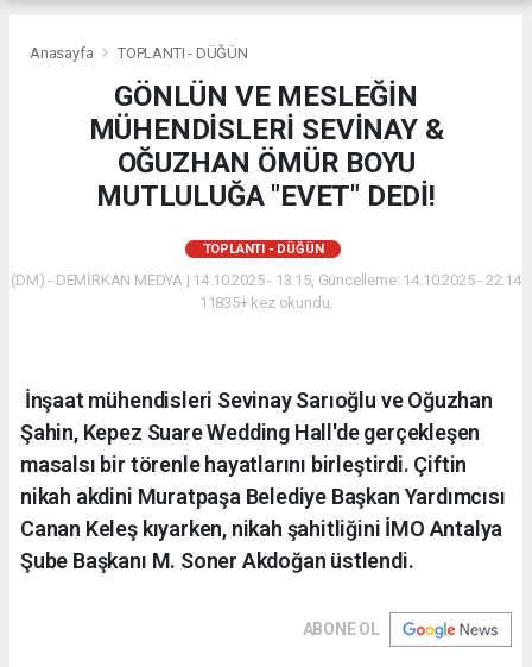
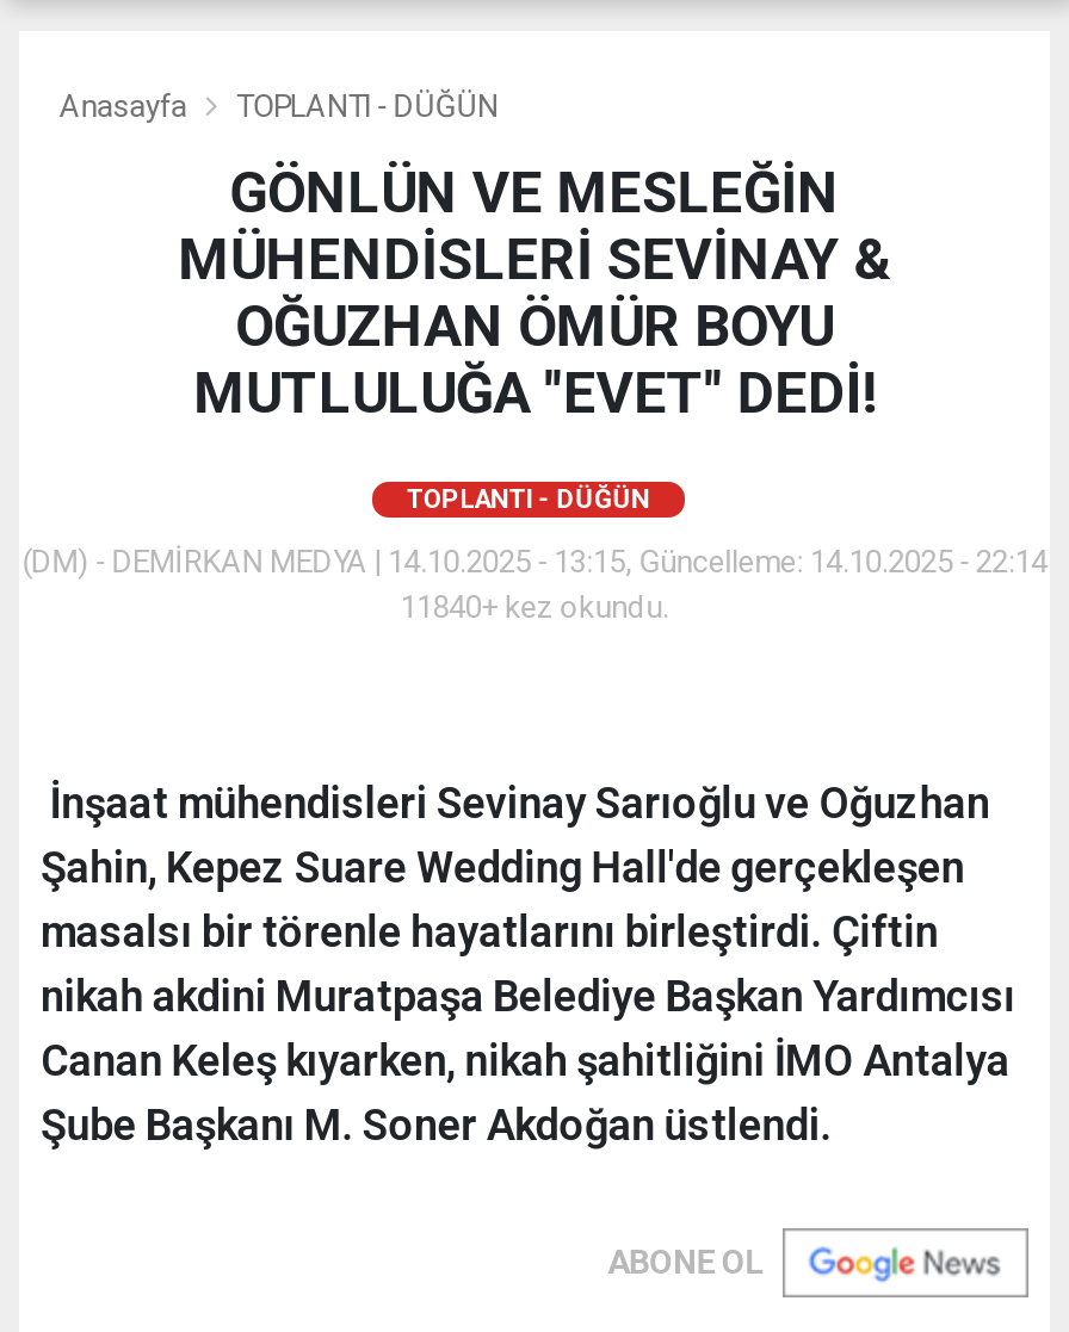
- 11835+ kez okundu.
+ 11840+ kez okundu.
